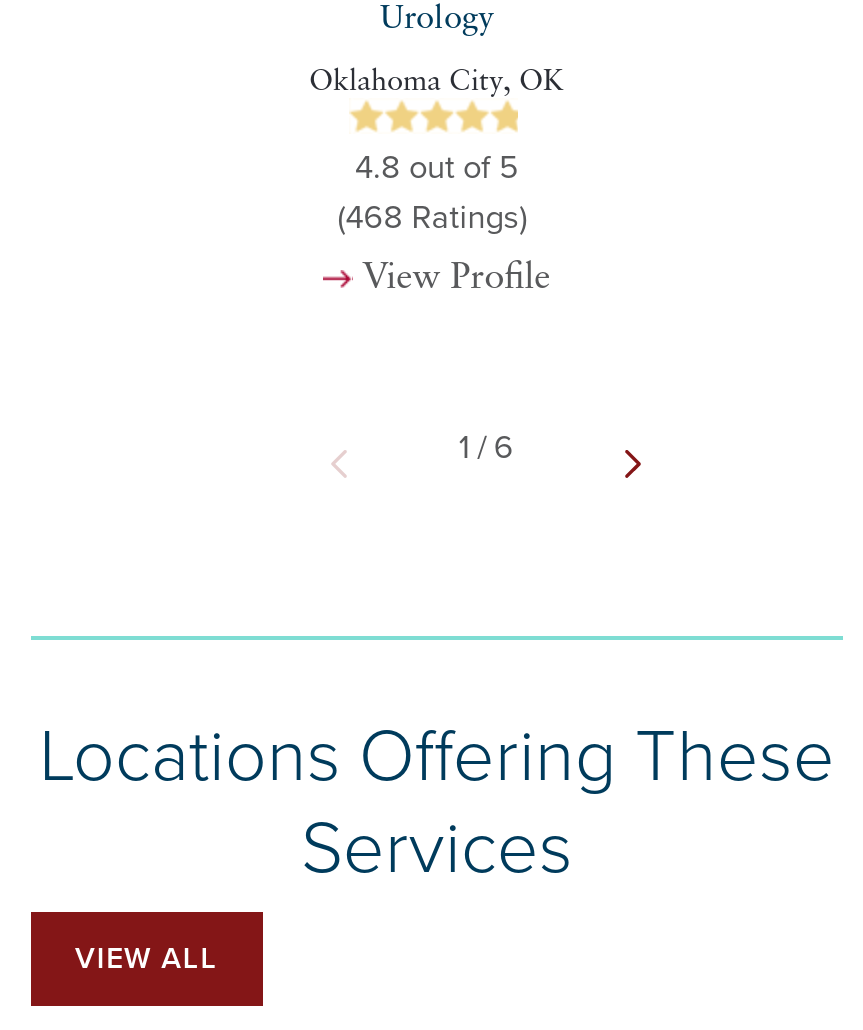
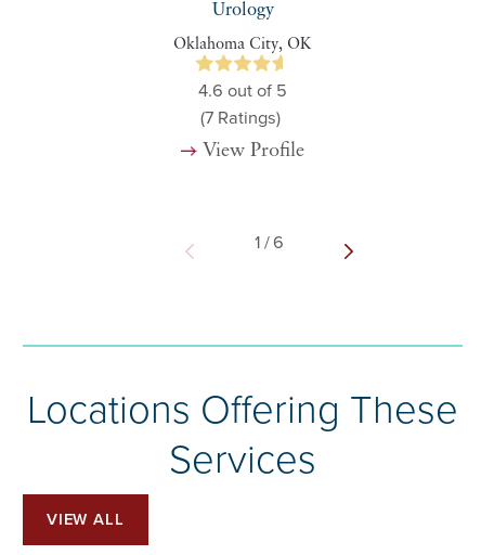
- 4.8 out of 5
+ 4.6 out of 5

- (468 Ratings)
+ (7 Ratings)
